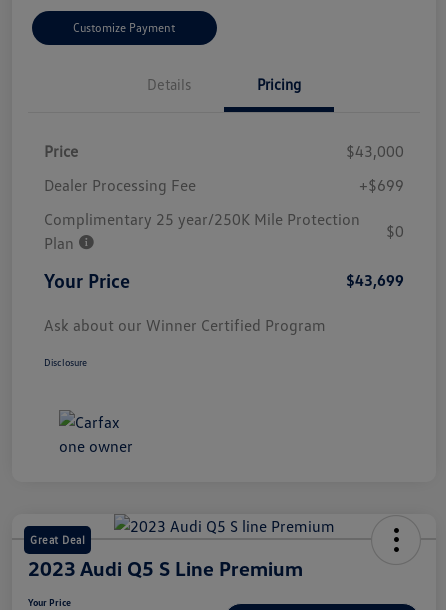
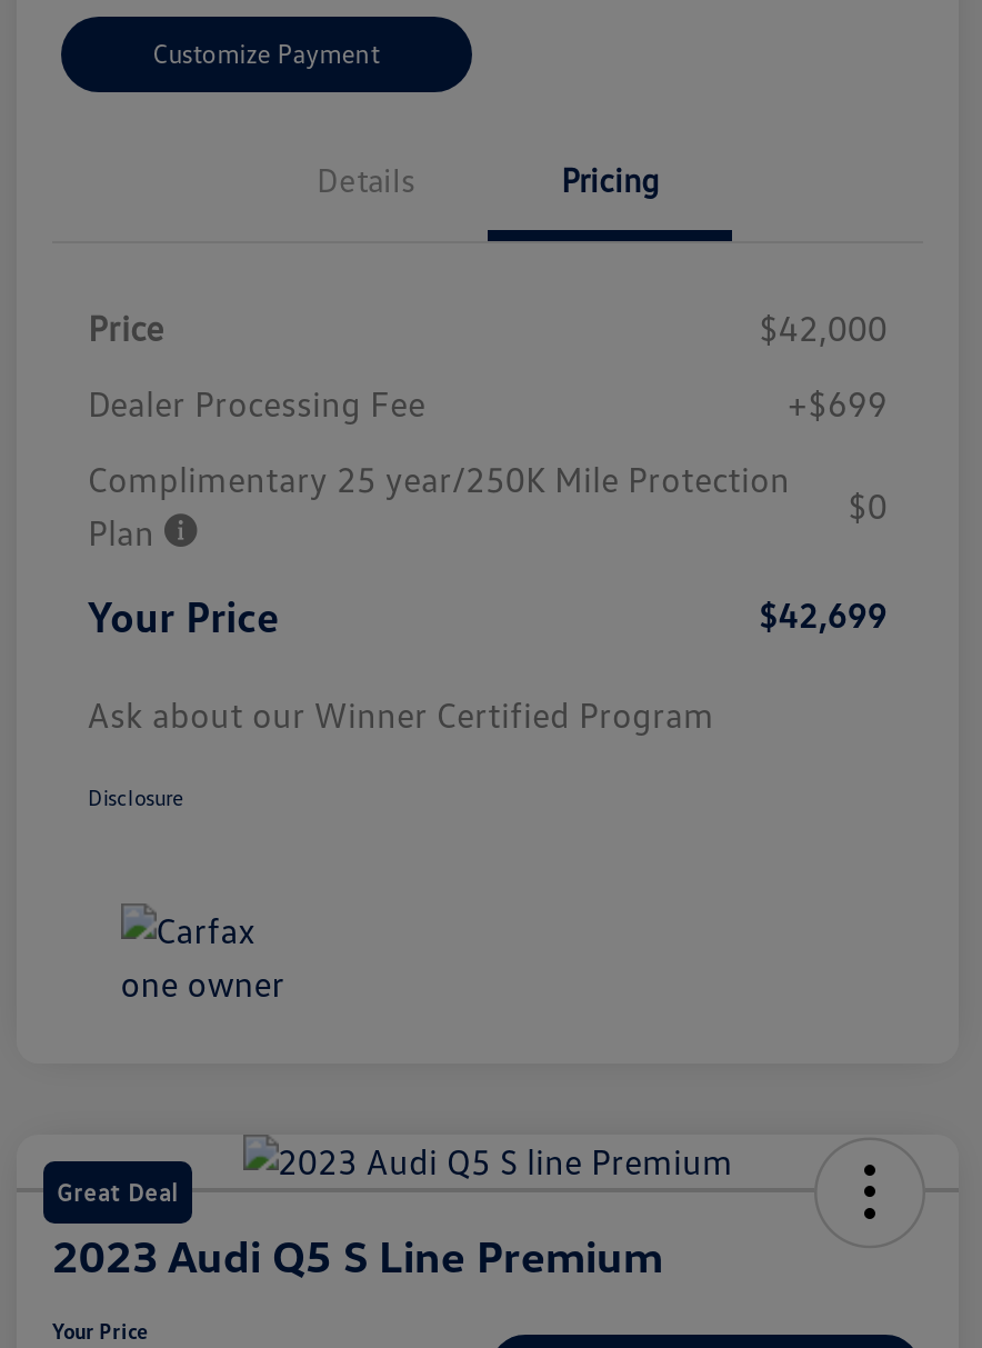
- $43,000
+ $42,000

- $43,699
+ $42,699
